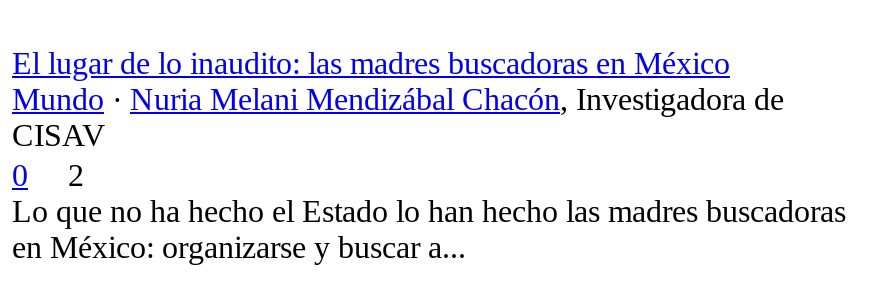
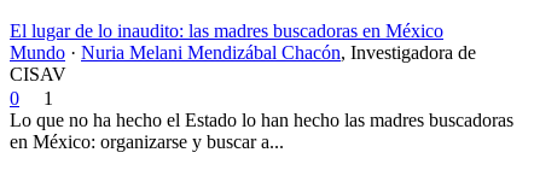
- 0 2
+ 0 1
